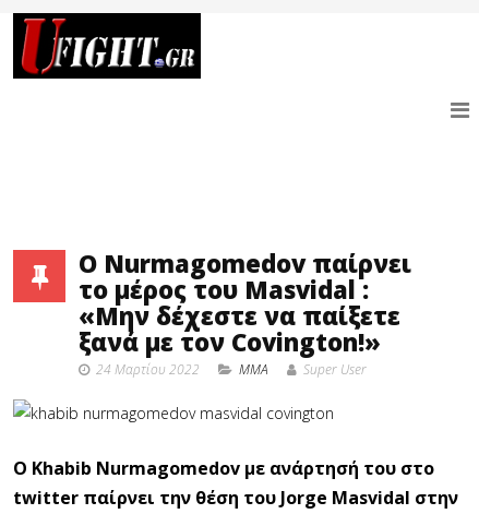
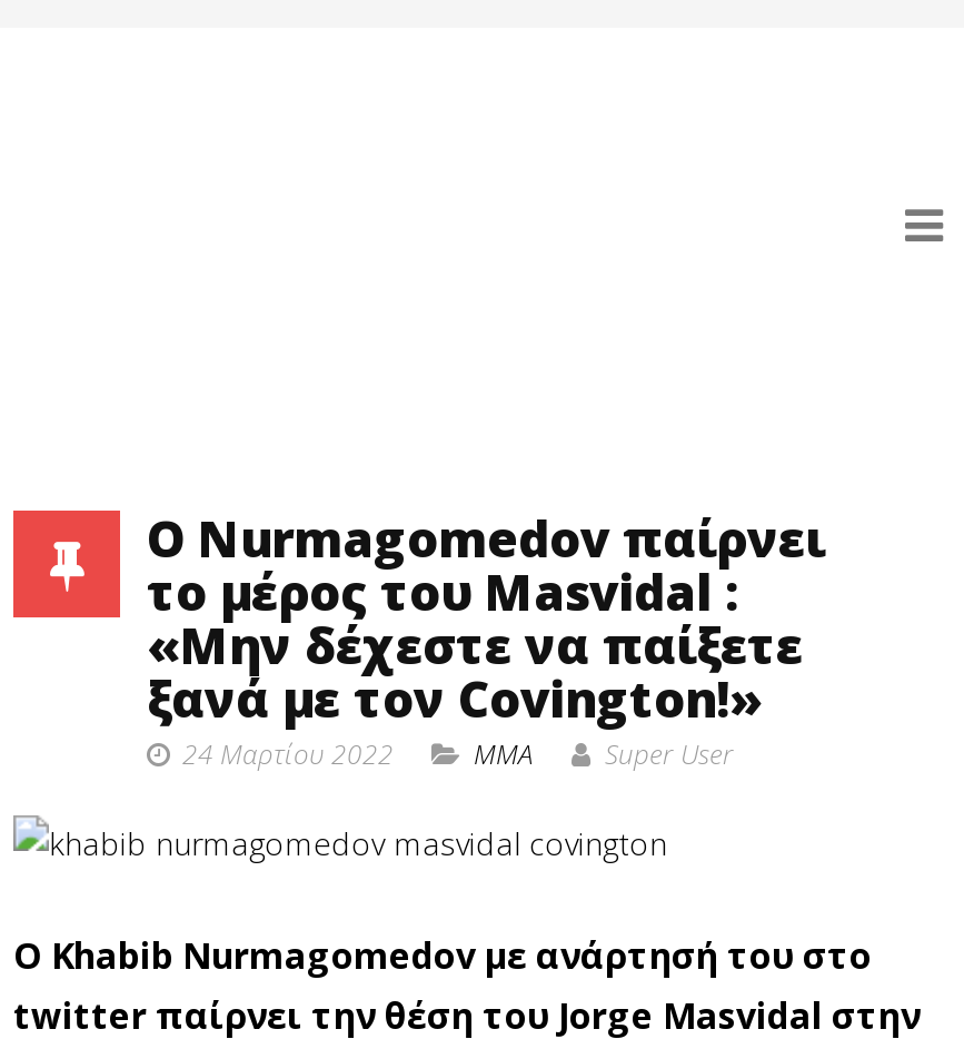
- [image]
